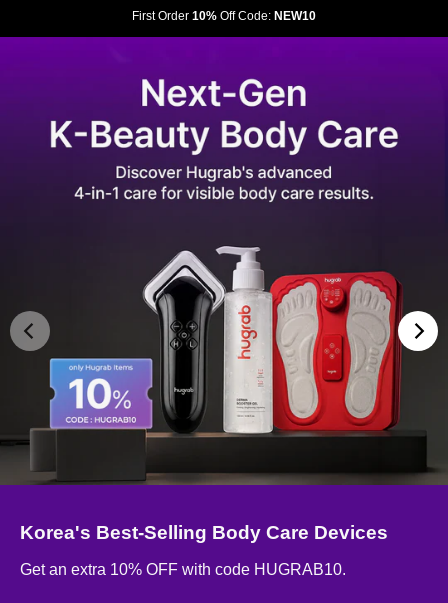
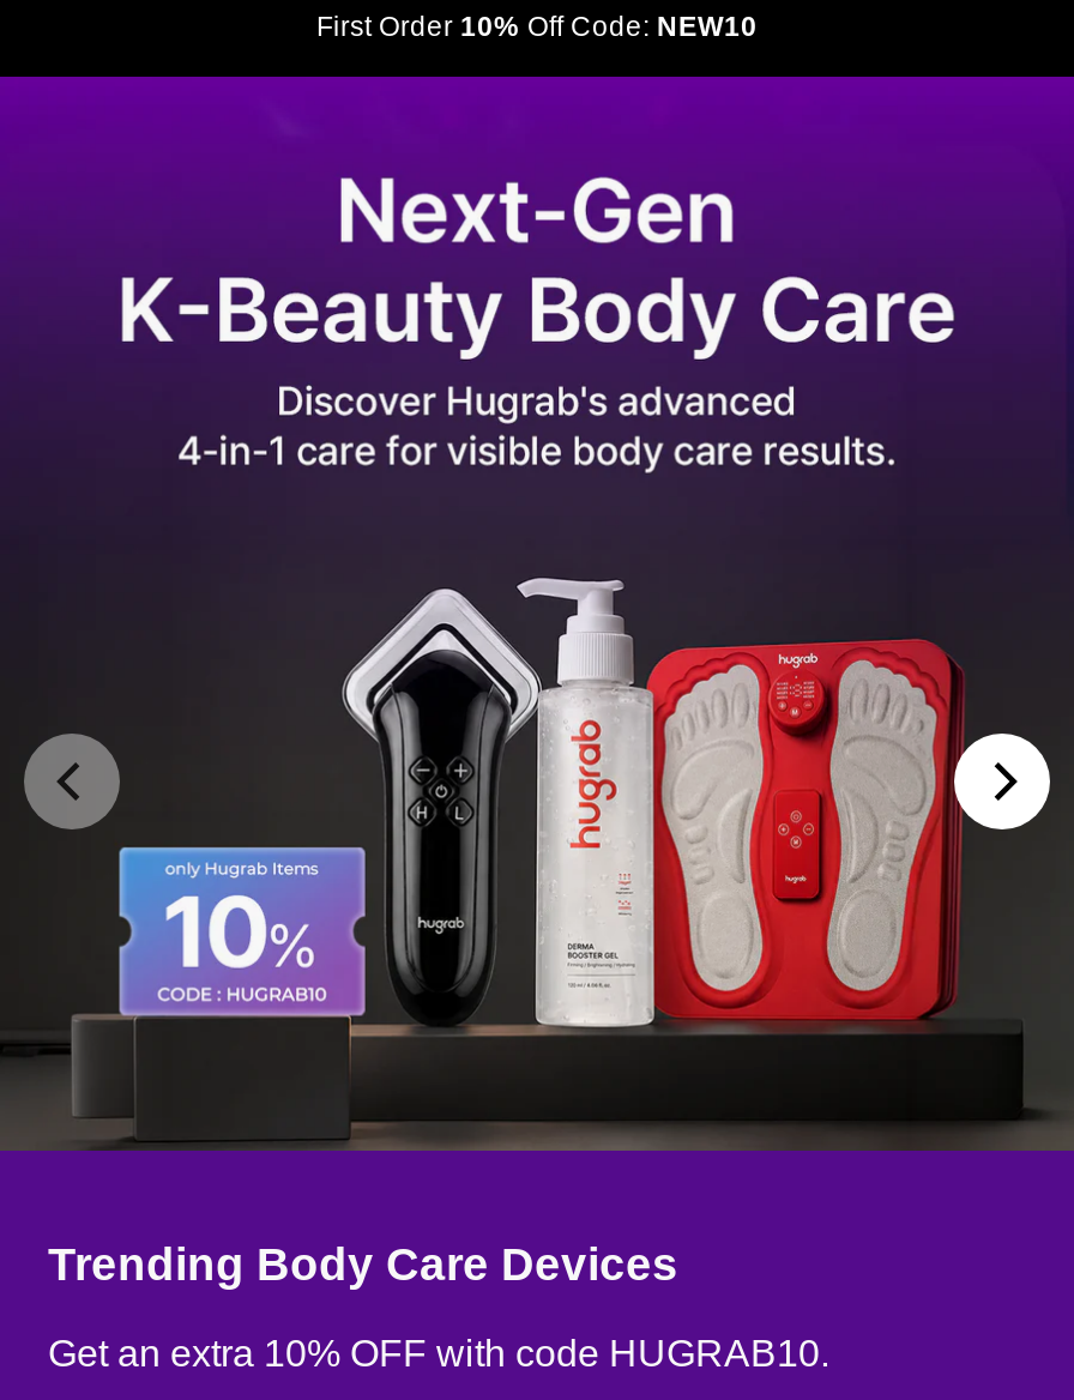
- Korea's Best-Selling Body Care Devices
+ Trending Body Care Devices
